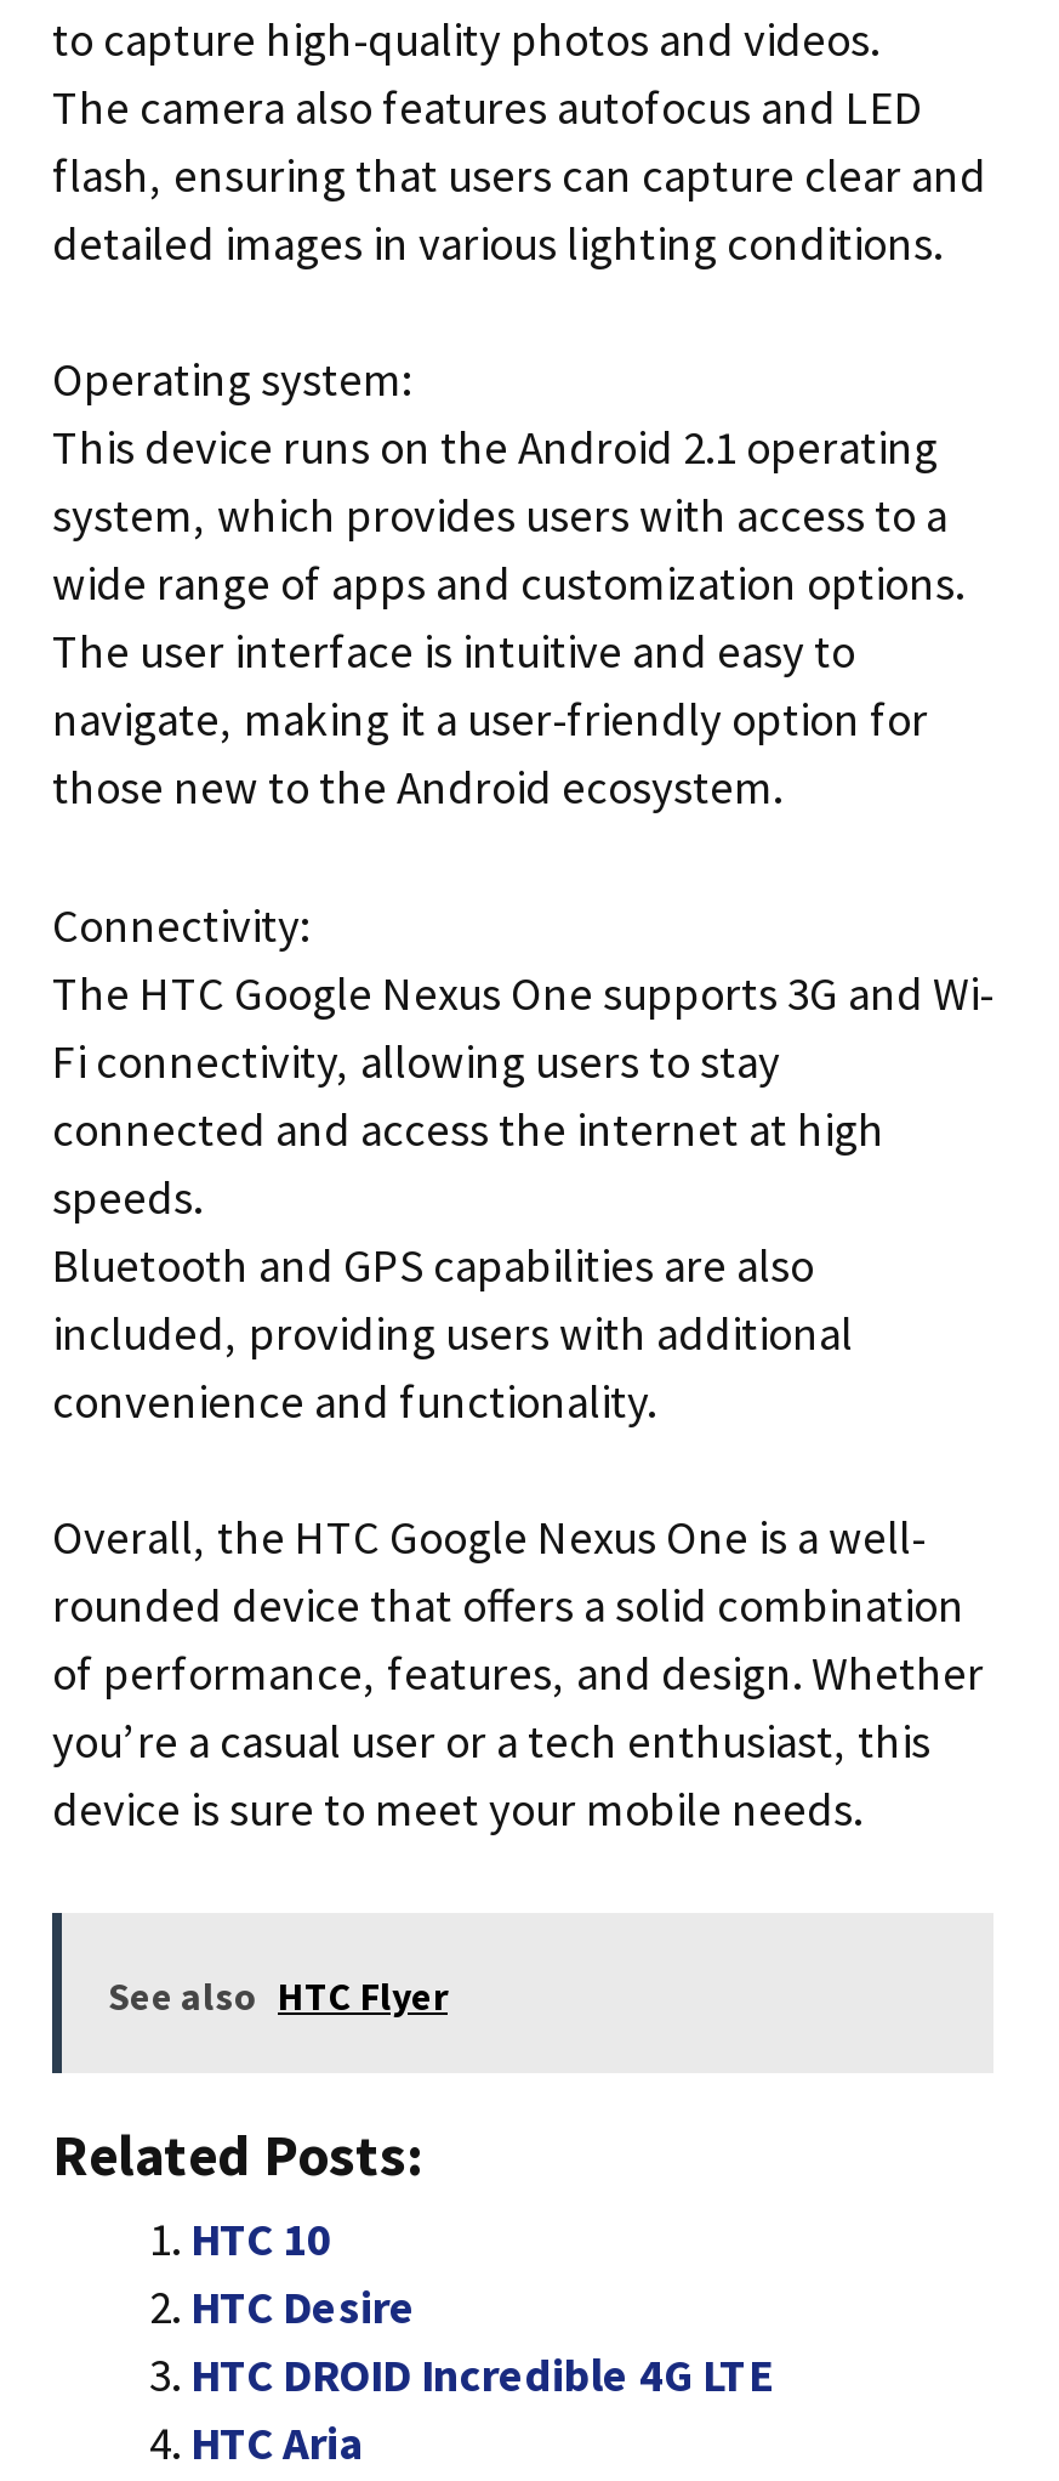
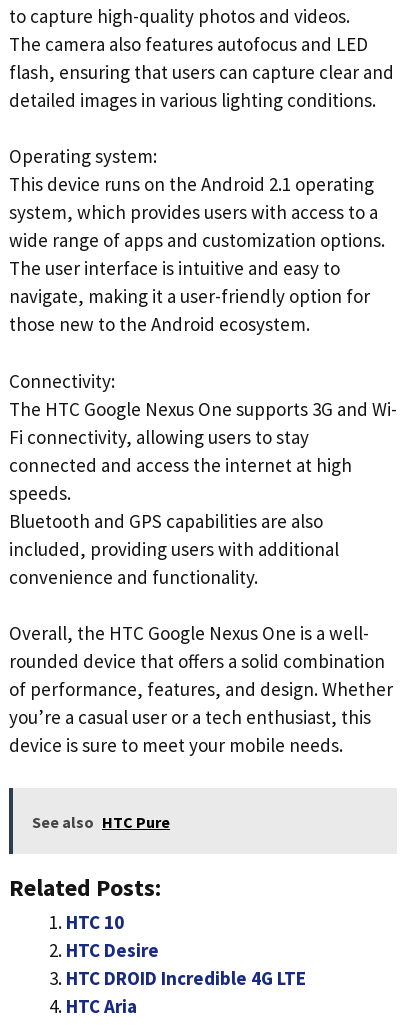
- See also HTC Flyer
+ See also HTC Pure
